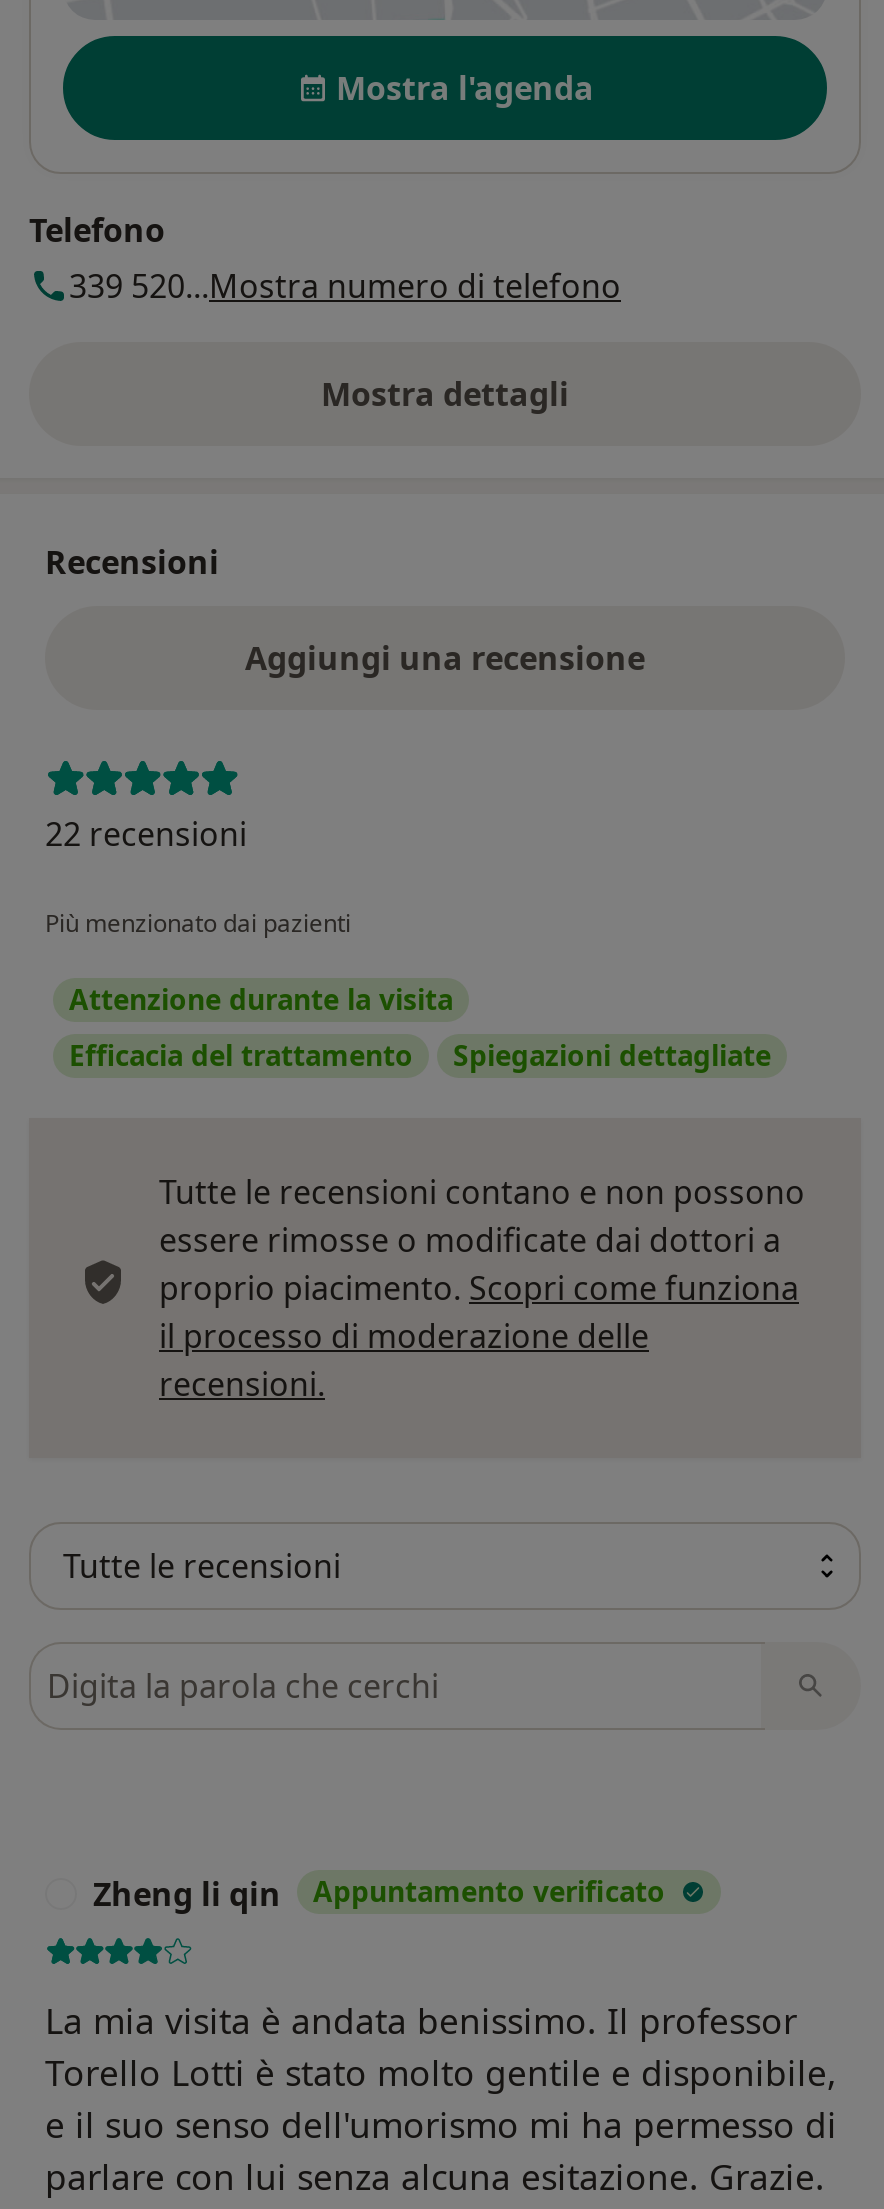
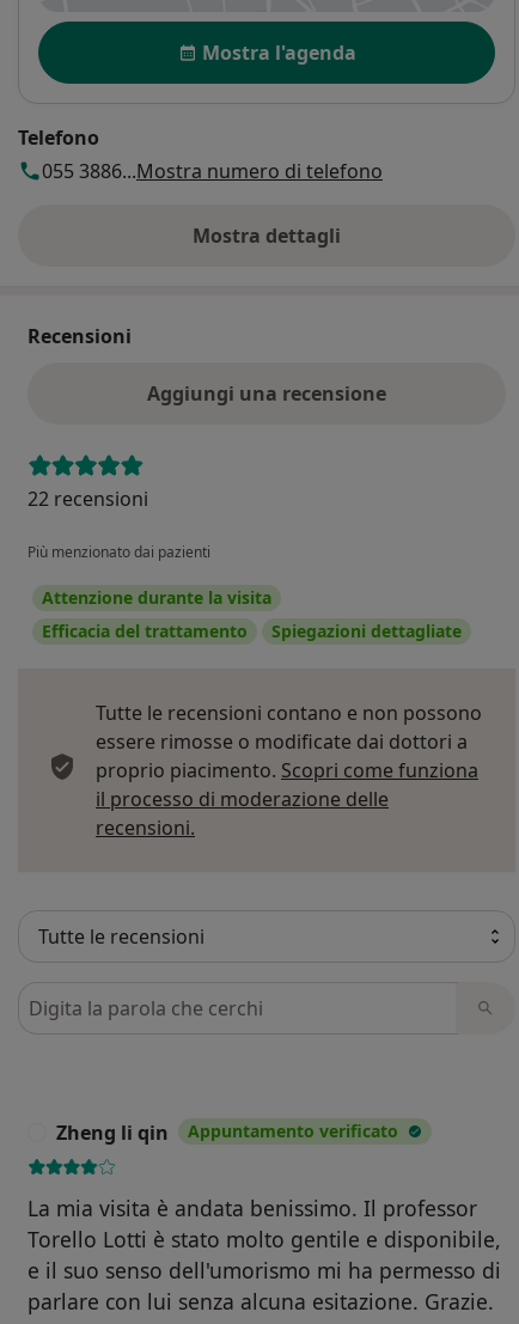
- 339 520...Mostra numero di telefono
+ 055 3886...Mostra numero di telefono
